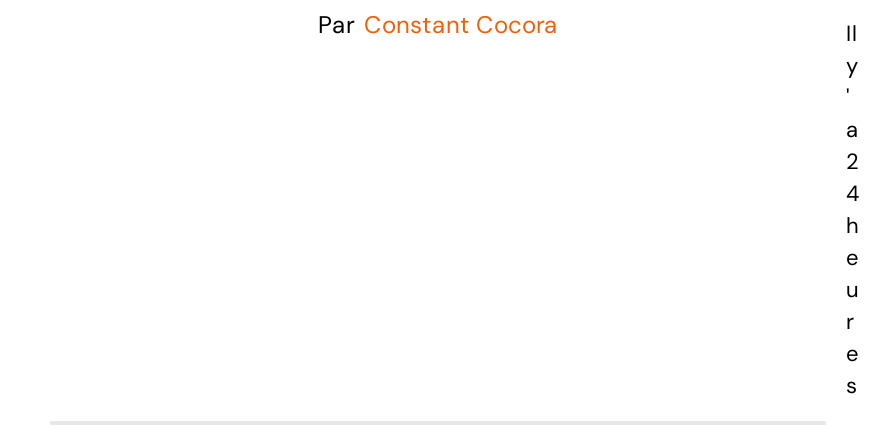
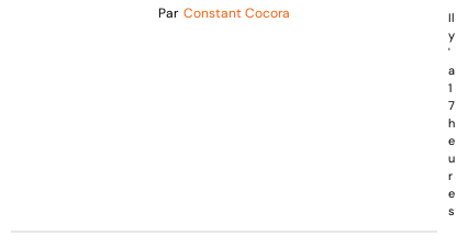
- 2
+ 1

- 4
+ 7
